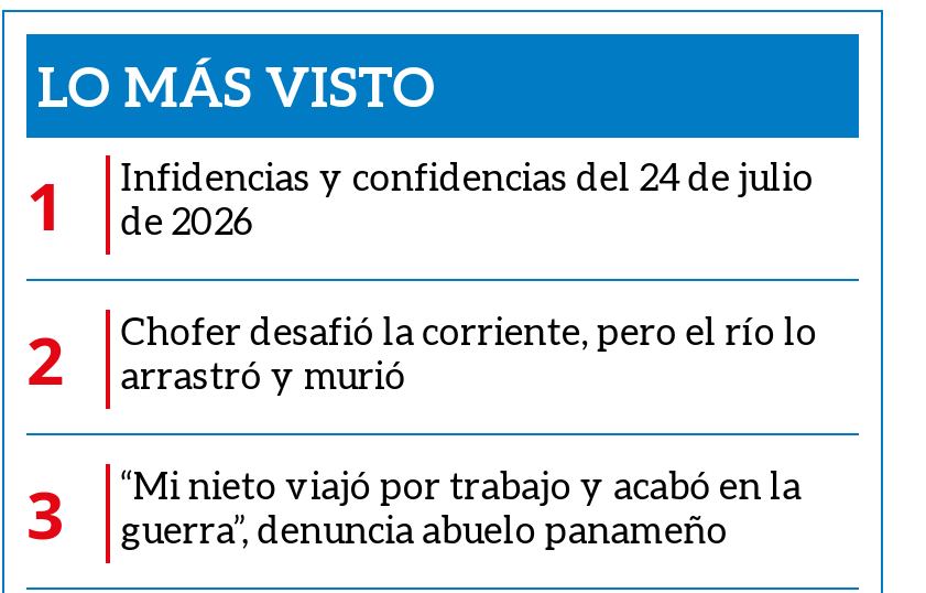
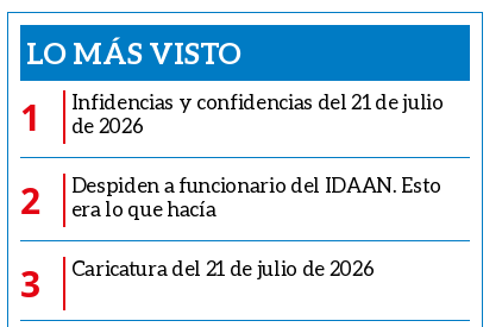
- Infidencias y confidencias del 24 de julio
+ Infidencias y confidencias del 21 de julio

- Chofer desafió la corriente, pero el río lo
- arrastró y murió
+ Despiden a funcionario del IDAAN. Esto
+ era lo que hacía

- “Mi nieto viajó por trabajo y acabó en la
- guerra”, denuncia abuelo panameño
+ Caricatura del 21 de julio de 2026
